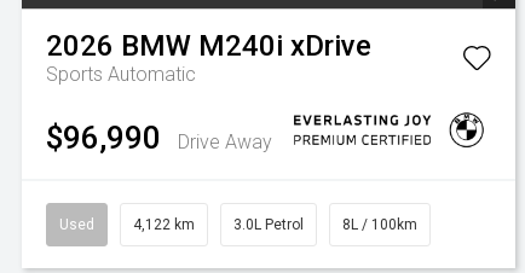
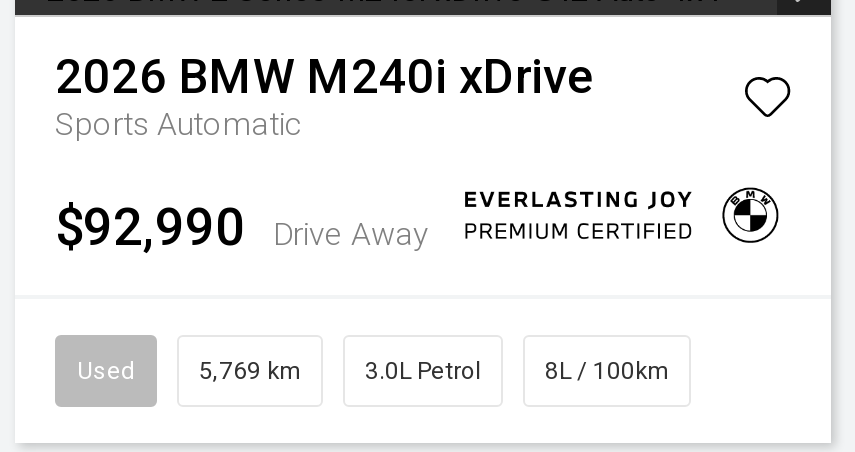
- $96,990 Drive Away
+ $92,990 Drive Away

- 4,122 km
+ 5,769 km
